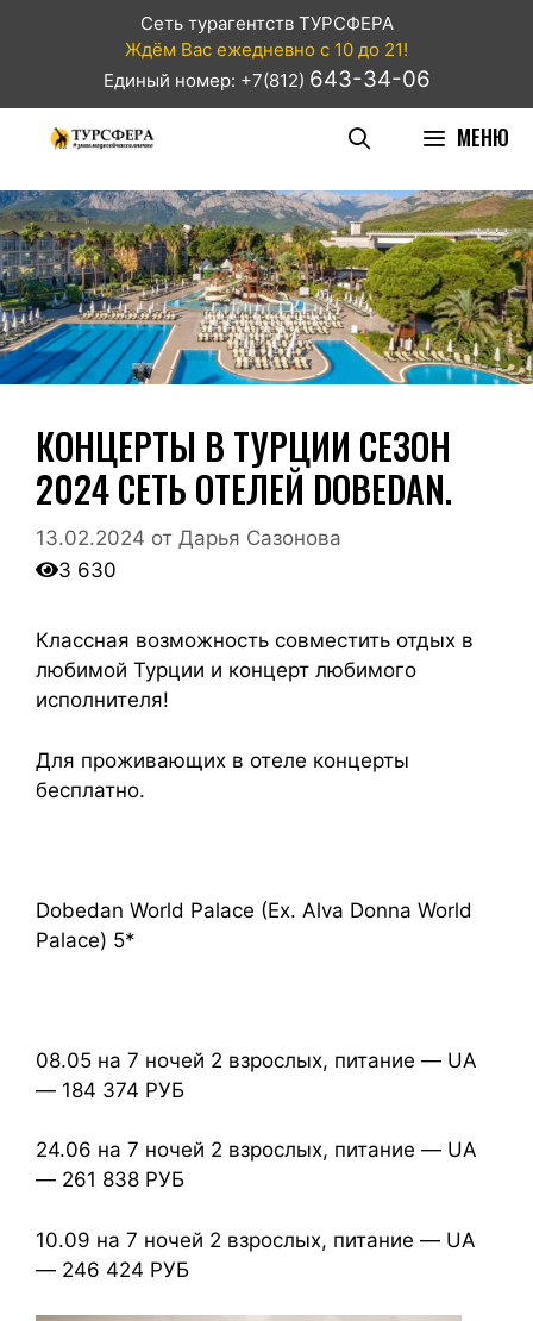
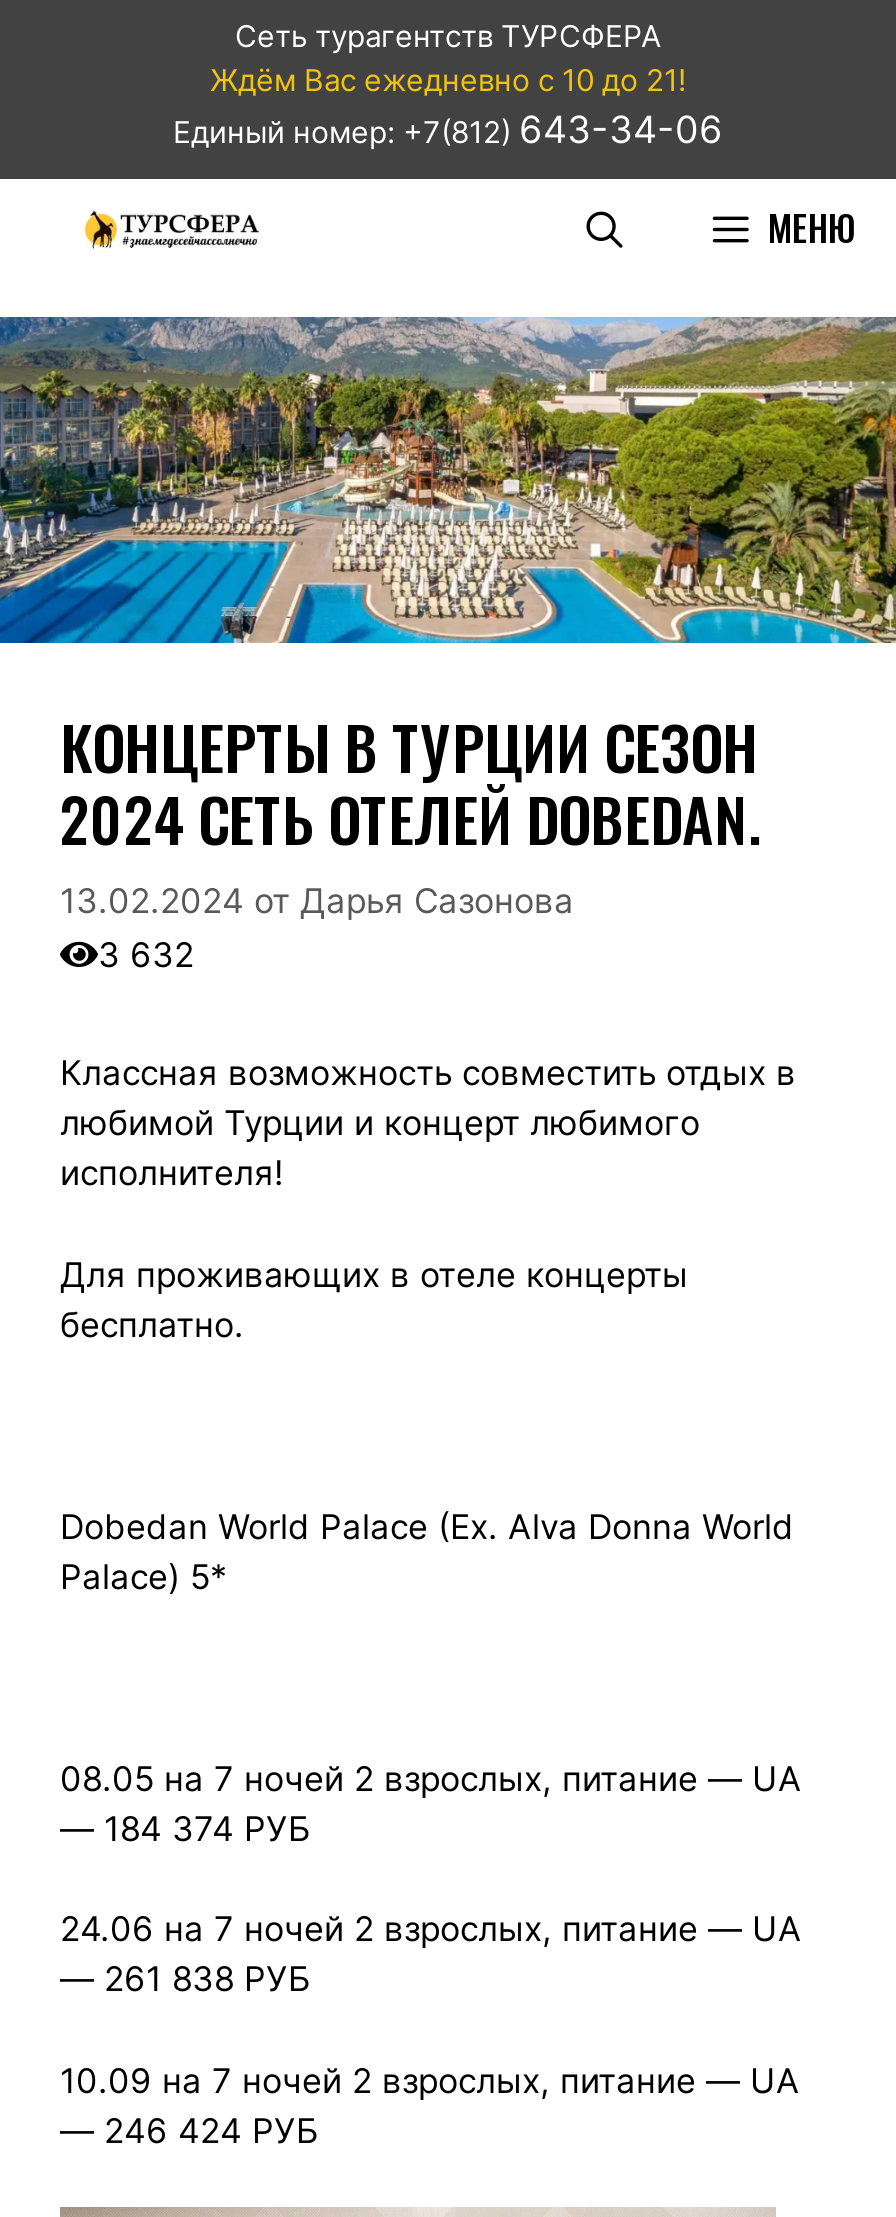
- 3 630
+ 3 632
